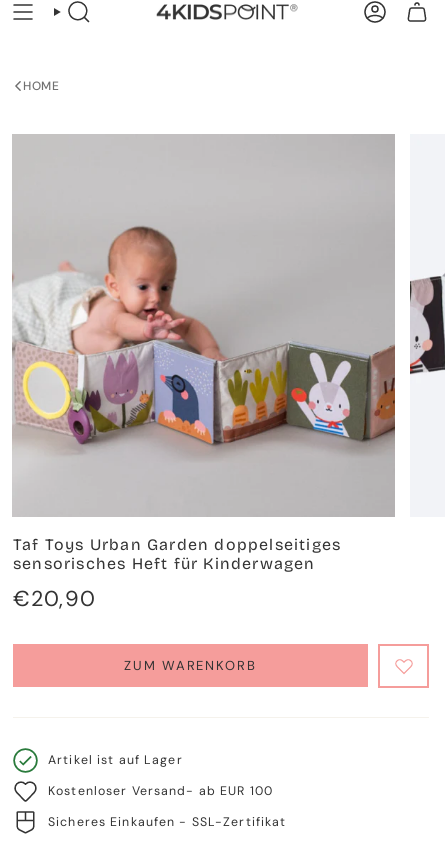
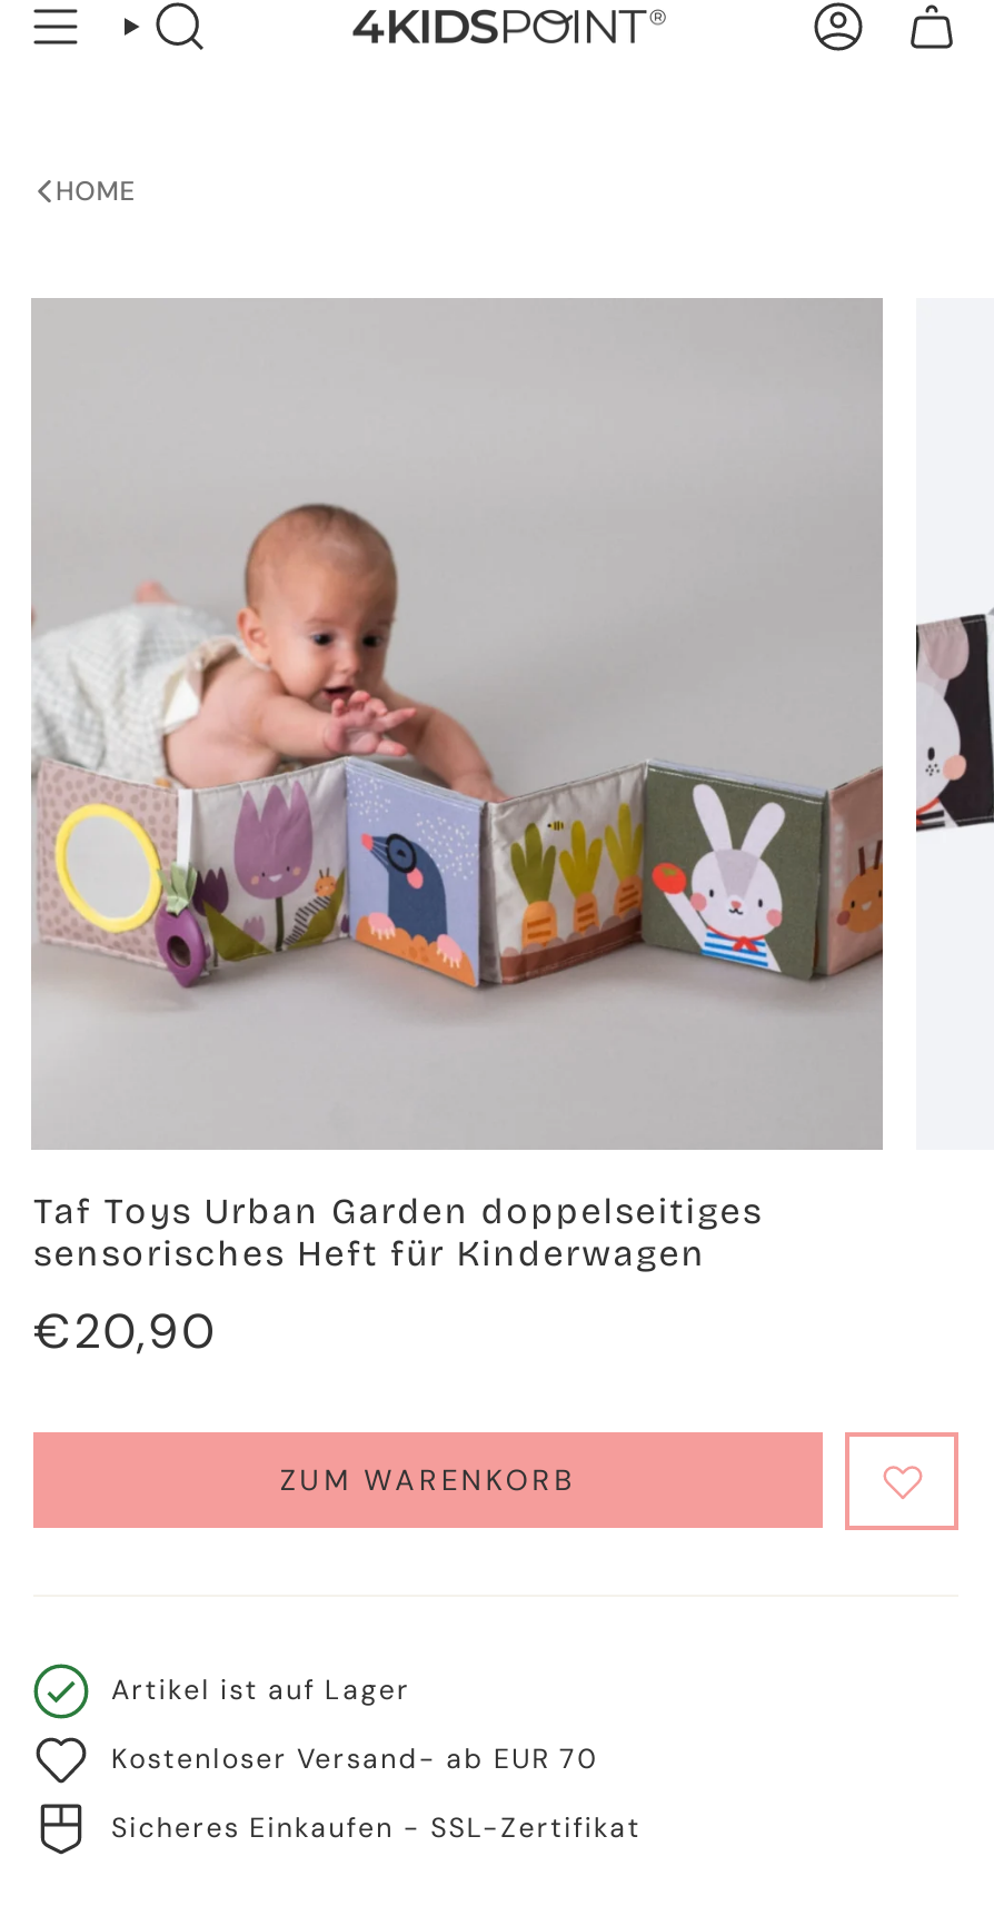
- Kostenloser Versand- ab EUR 100
+ Kostenloser Versand- ab EUR 70
